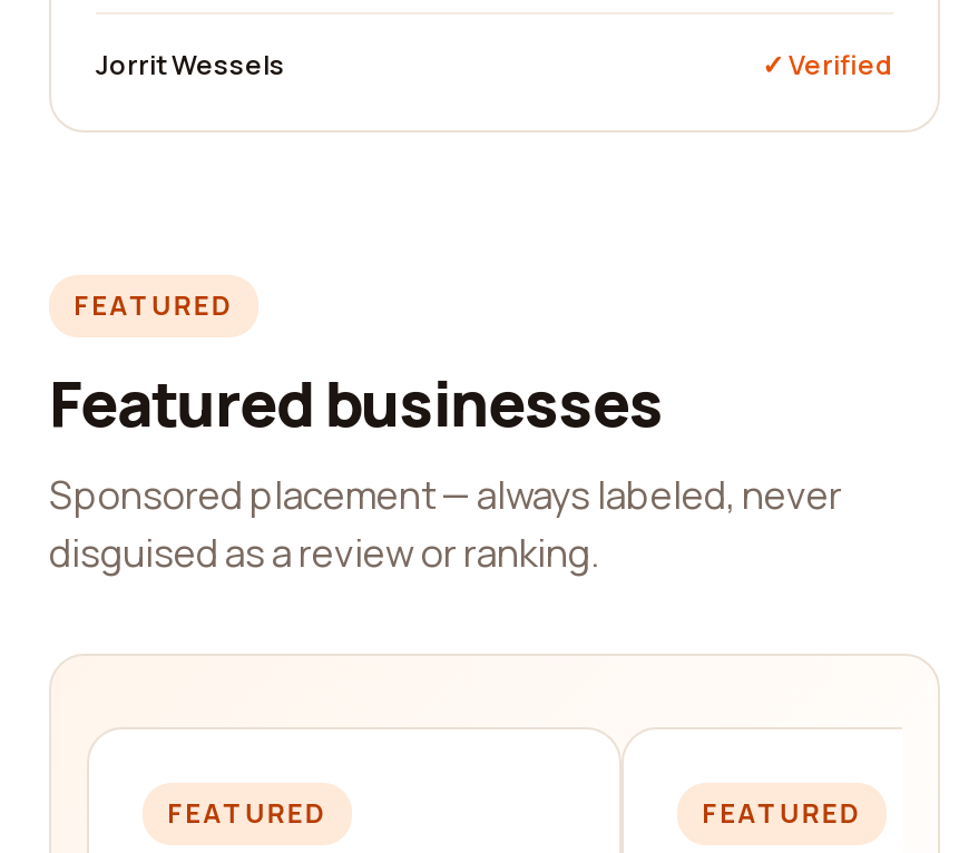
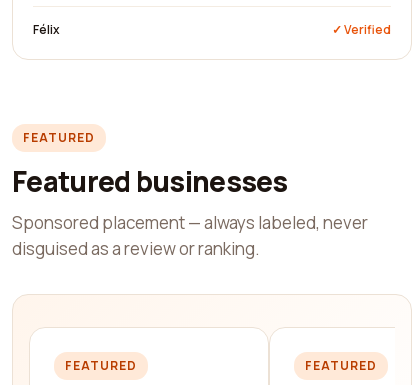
- Jorrit Wessels
+ Félix
